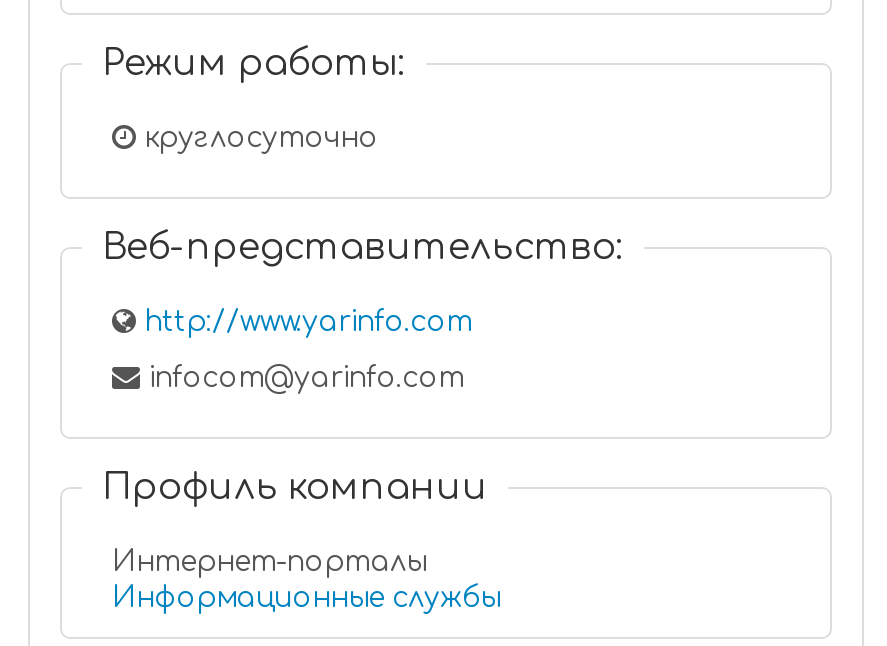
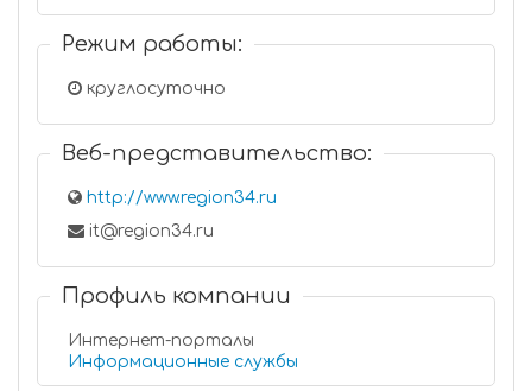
- http://www.yarinfo.com
+ http://www.region34.ru

- infocom@yarinfo.com
+ it@region34.ru
